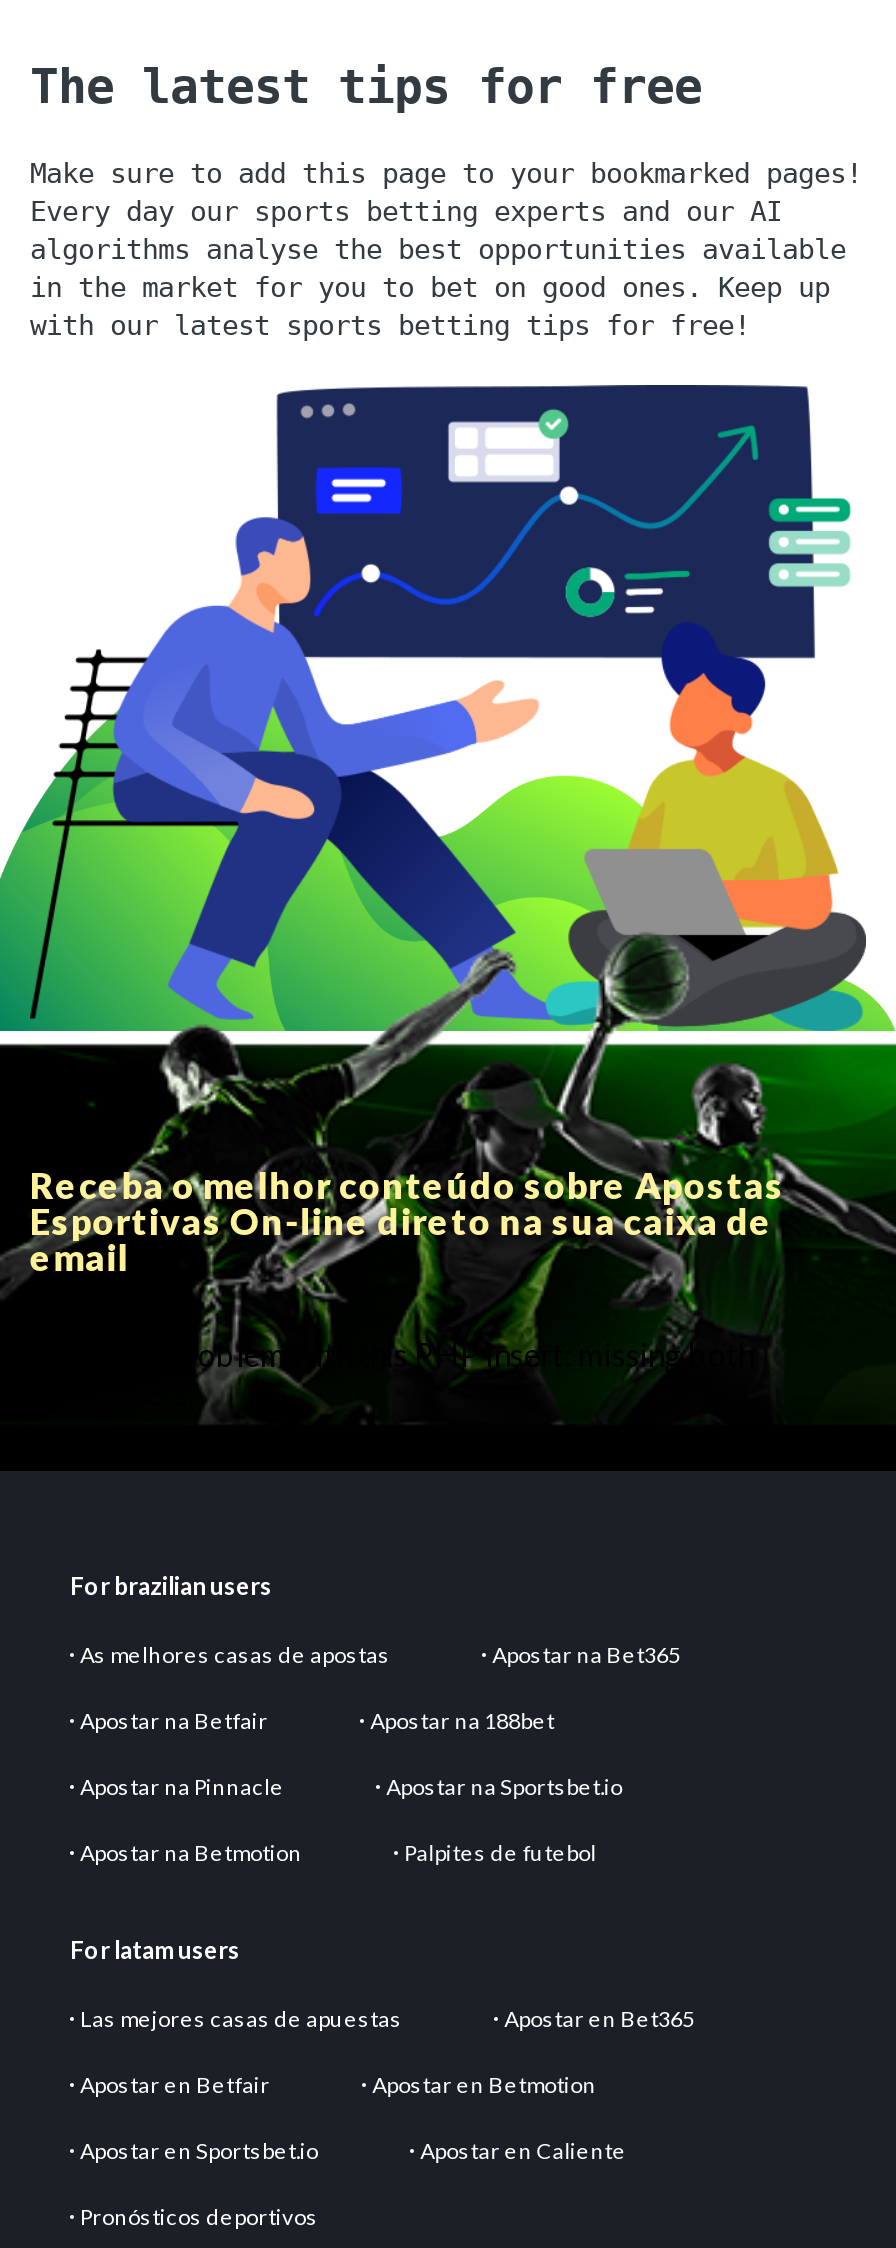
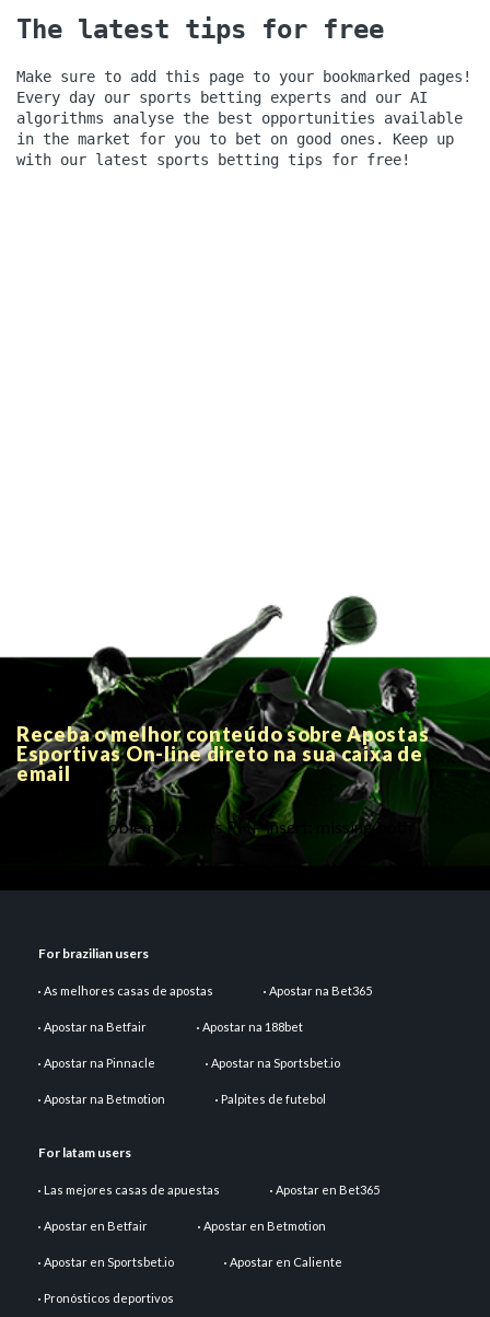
- [image]
